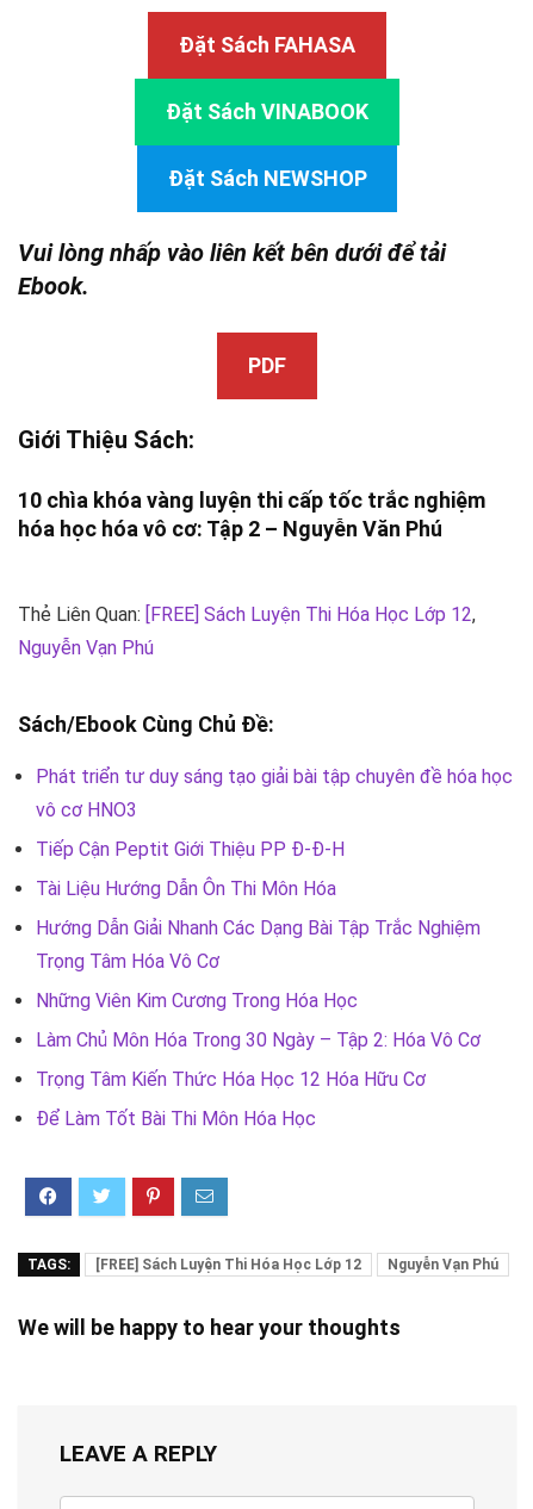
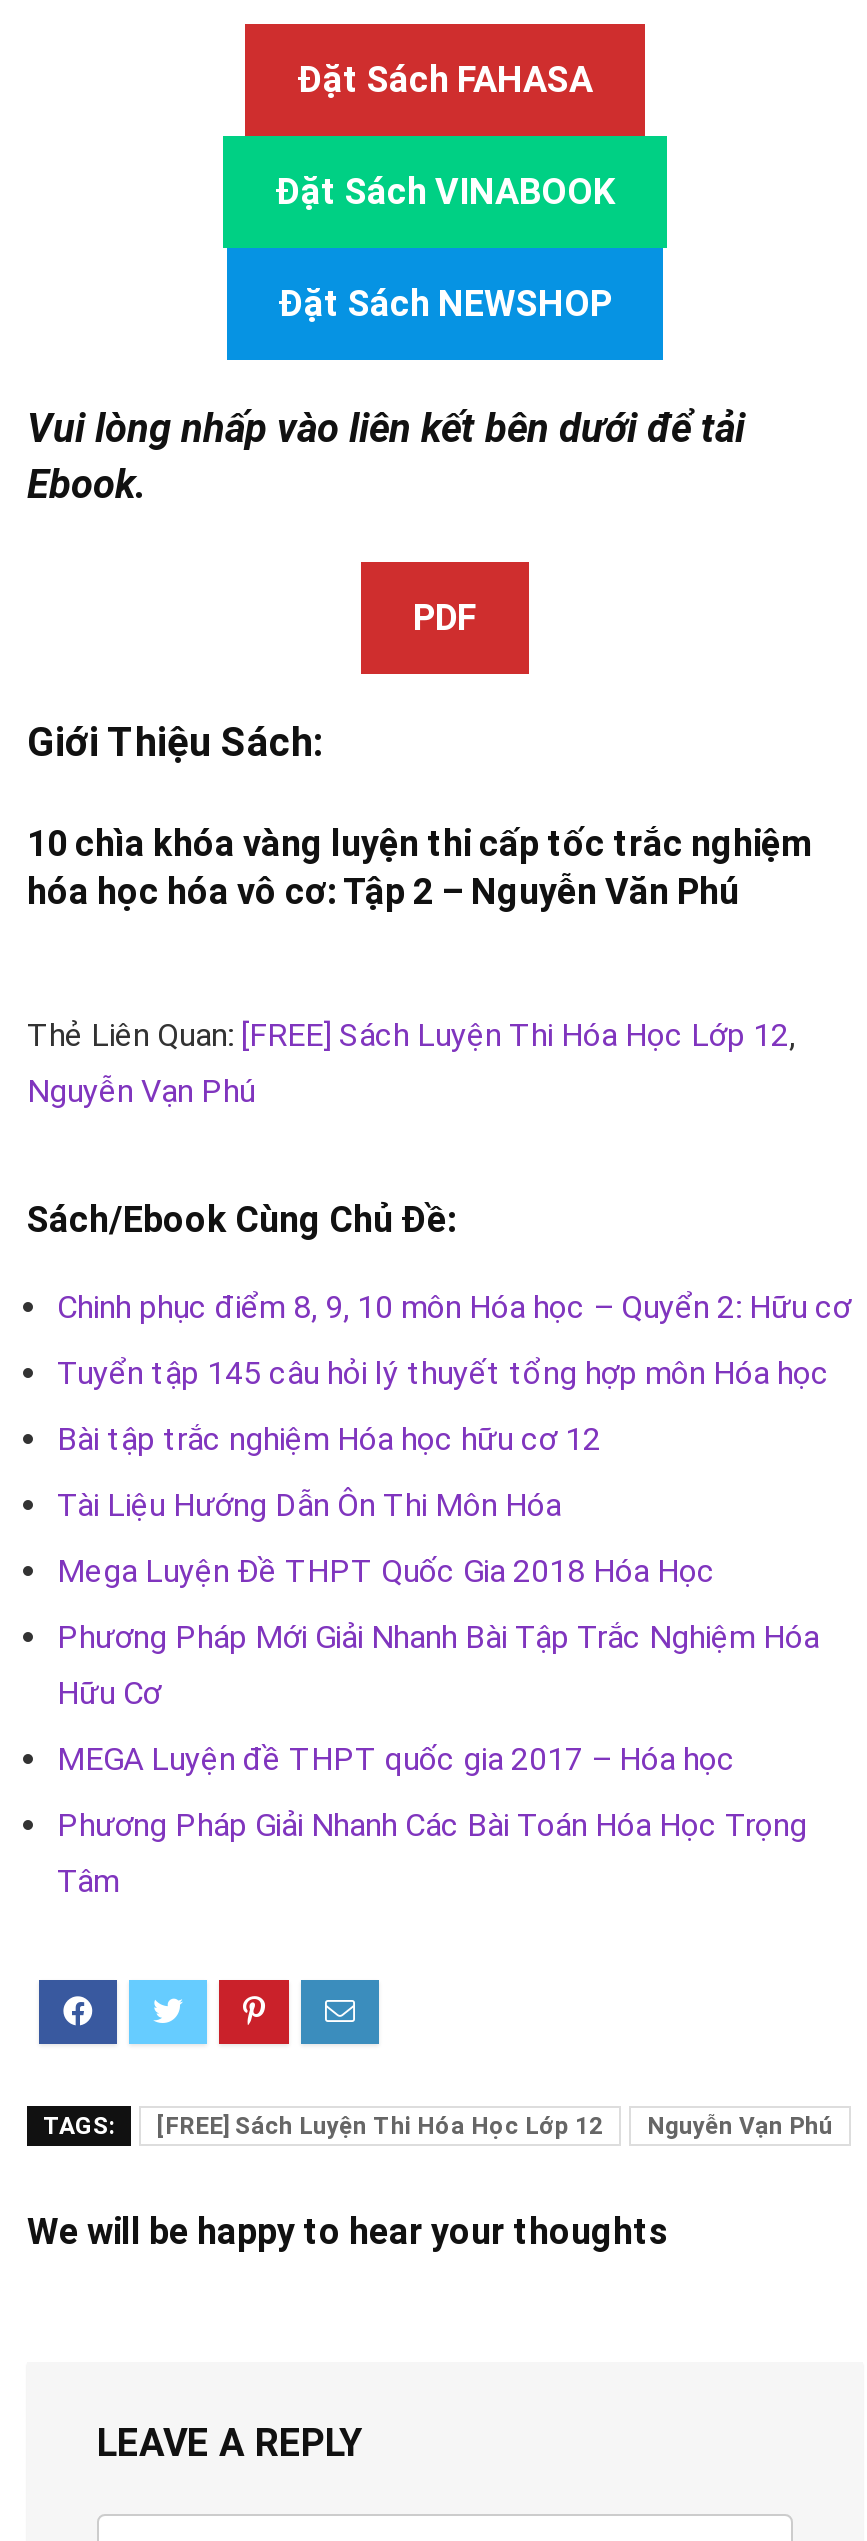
- Phát triển tư duy sáng tạo giải bài tập chuyên đề hóa học
+ Chinh phục điểm 8, 9, 10 môn Hóa học – Quyển 2: Hữu cơ

- vô cơ HNO3
+ Tuyển tập 145 câu hỏi lý thuyết tổng hợp môn Hóa học

- Tiếp Cận Peptit Giới Thiệu PP Đ-Đ-H
+ Bài tập trắc nghiệm Hóa học hữu cơ 12

- Hướng Dẫn Giải Nhanh Các Dạng Bài Tập Trắc Nghiệm
+ Mega Luyện Đề THPT Quốc Gia 2018 Hóa Học

- Trọng Tâm Hóa Vô Cơ
+ Phương Pháp Mới Giải Nhanh Bài Tập Trắc Nghiệm Hóa

- Những Viên Kim Cương Trong Hóa Học
+ Hữu Cơ

- Làm Chủ Môn Hóa Trong 30 Ngày – Tập 2: Hóa Vô Cơ
+ MEGA Luyện đề THPT quốc gia 2017 – Hóa học

- Trọng Tâm Kiến Thức Hóa Học 12 Hóa Hữu Cơ
+ Phương Pháp Giải Nhanh Các Bài Toán Hóa Học Trọng

- Để Làm Tốt Bài Thi Môn Hóa Học
+ Tâm
